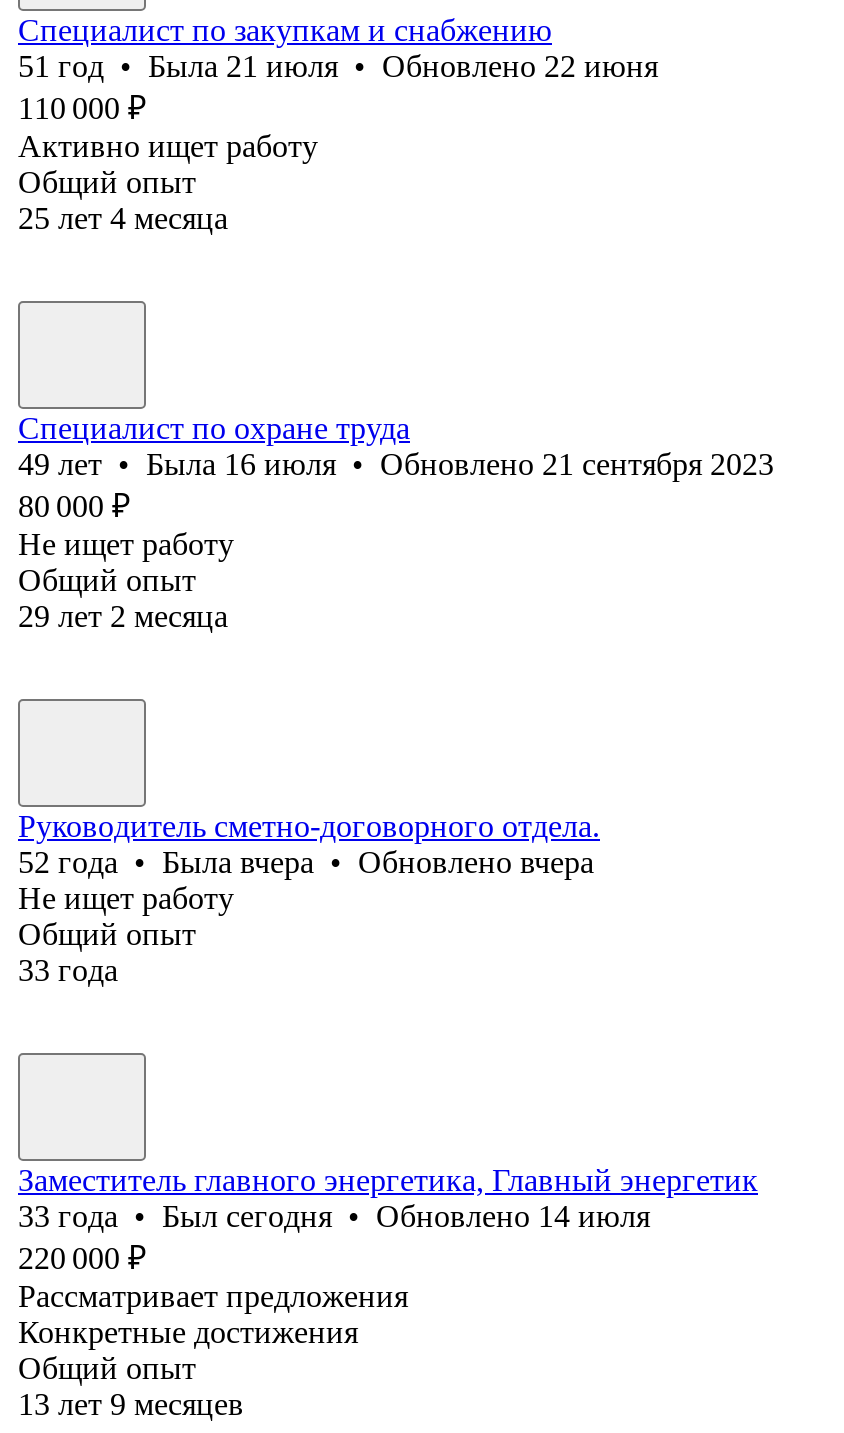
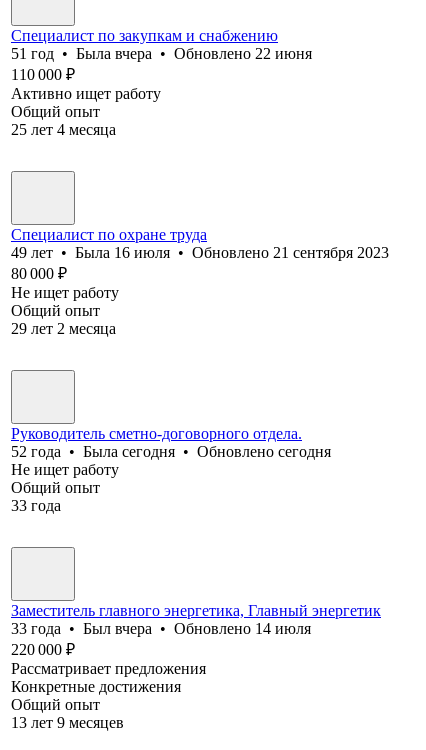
- 51 год • Была 21 июля • Обновлено 22 июня
+ 51 год • Была вчера • Обновлено 22 июня

- 52 года • Была вчера • Обновлено вчера
+ 52 года • Была сегодня • Обновлено сегодня

- 33 года • Был сегодня • Обновлено 14 июля
+ 33 года • Был вчера • Обновлено 14 июля
